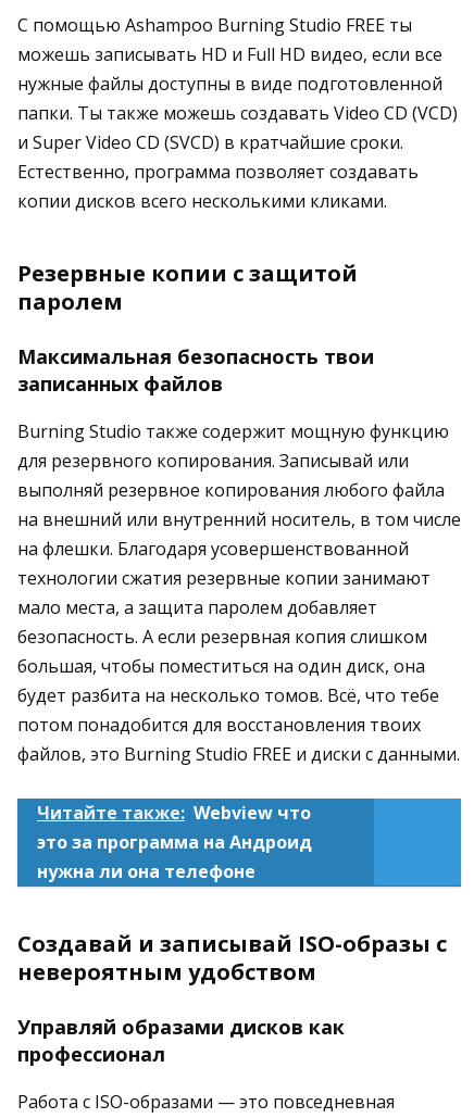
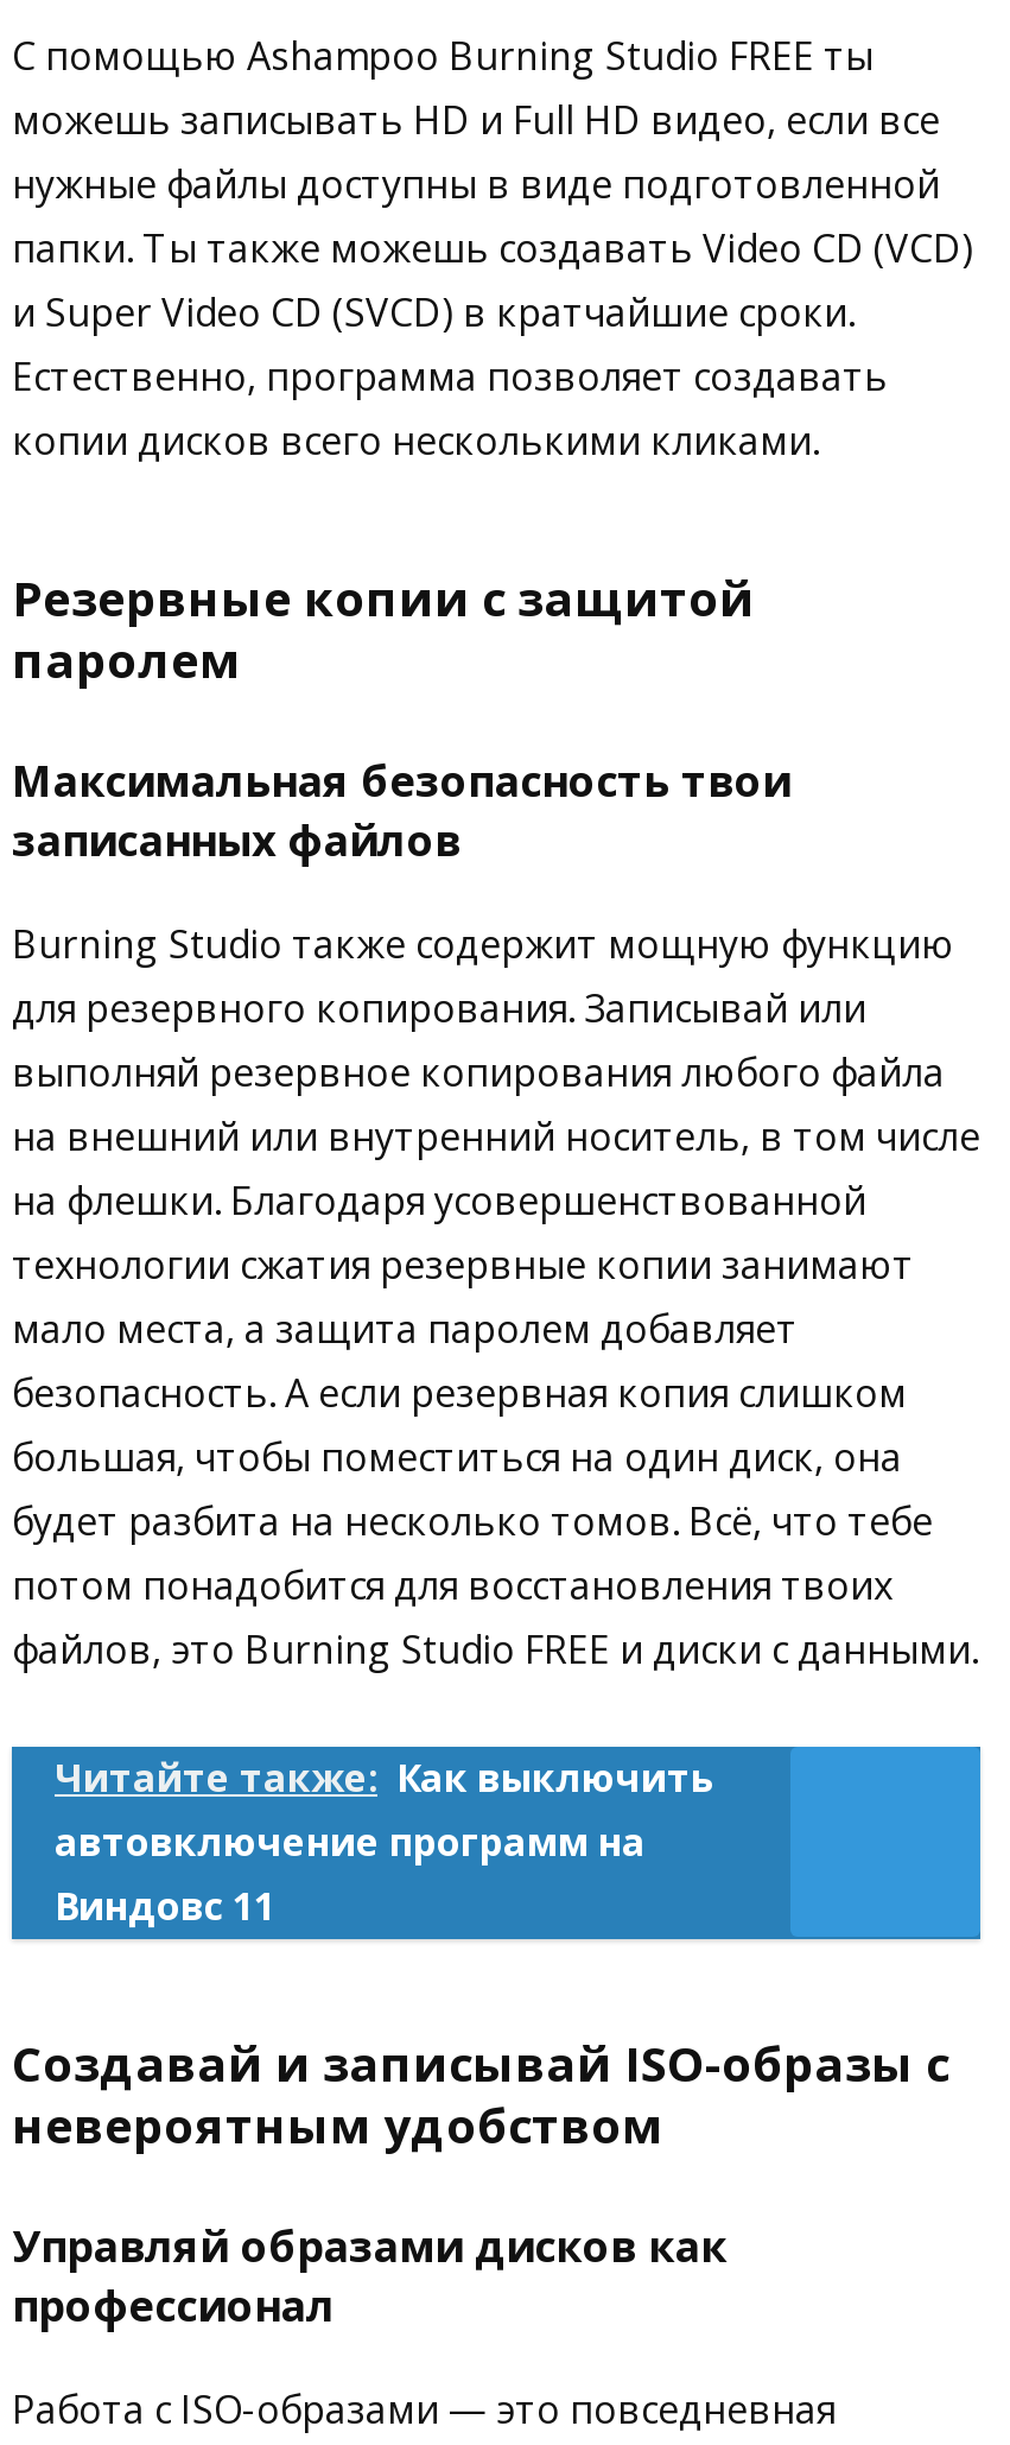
- Читайте также: Webview что
- это за программа на Андроид
- нужна ли она телефоне
+ Читайте также: Как выключить
+ автовключение программ на
+ Виндовс 11
